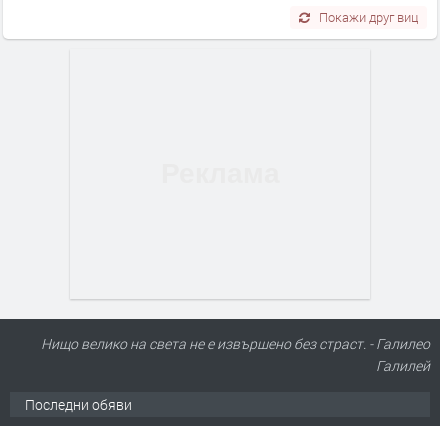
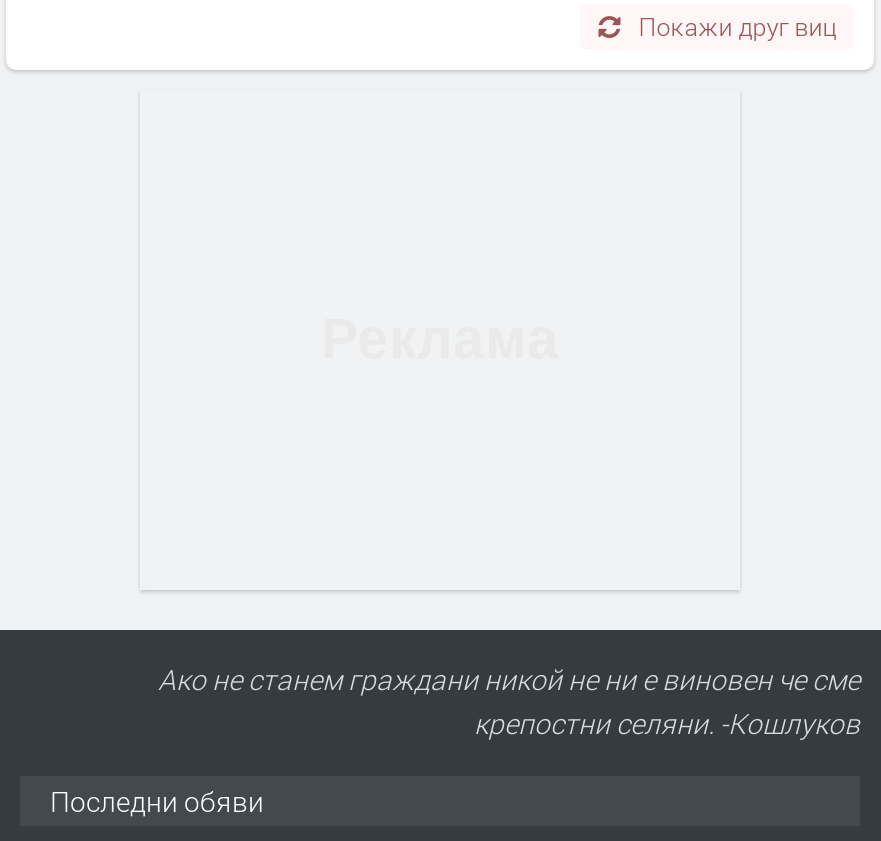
- Нищо велико на света не е извършено без страст. - Галилео
- Галилей
+ Ако не станем граждани никой не ни е виновен че сме
+ крепостни селяни. -Кошлуков
